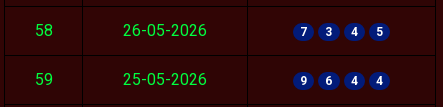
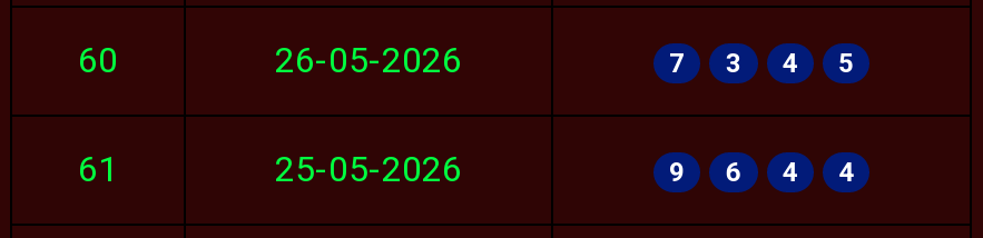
- 58
+ 60

- 59
+ 61
